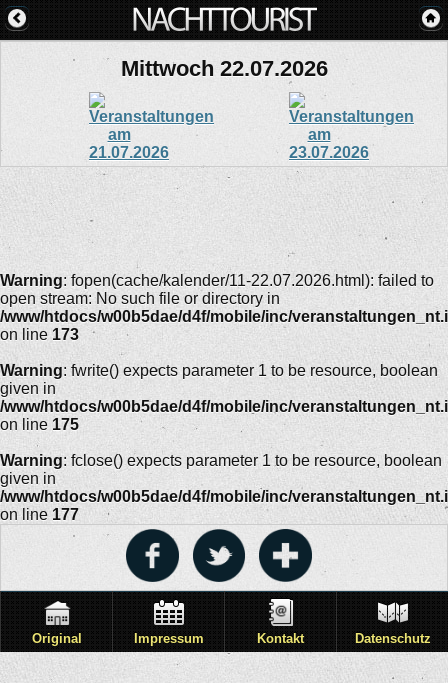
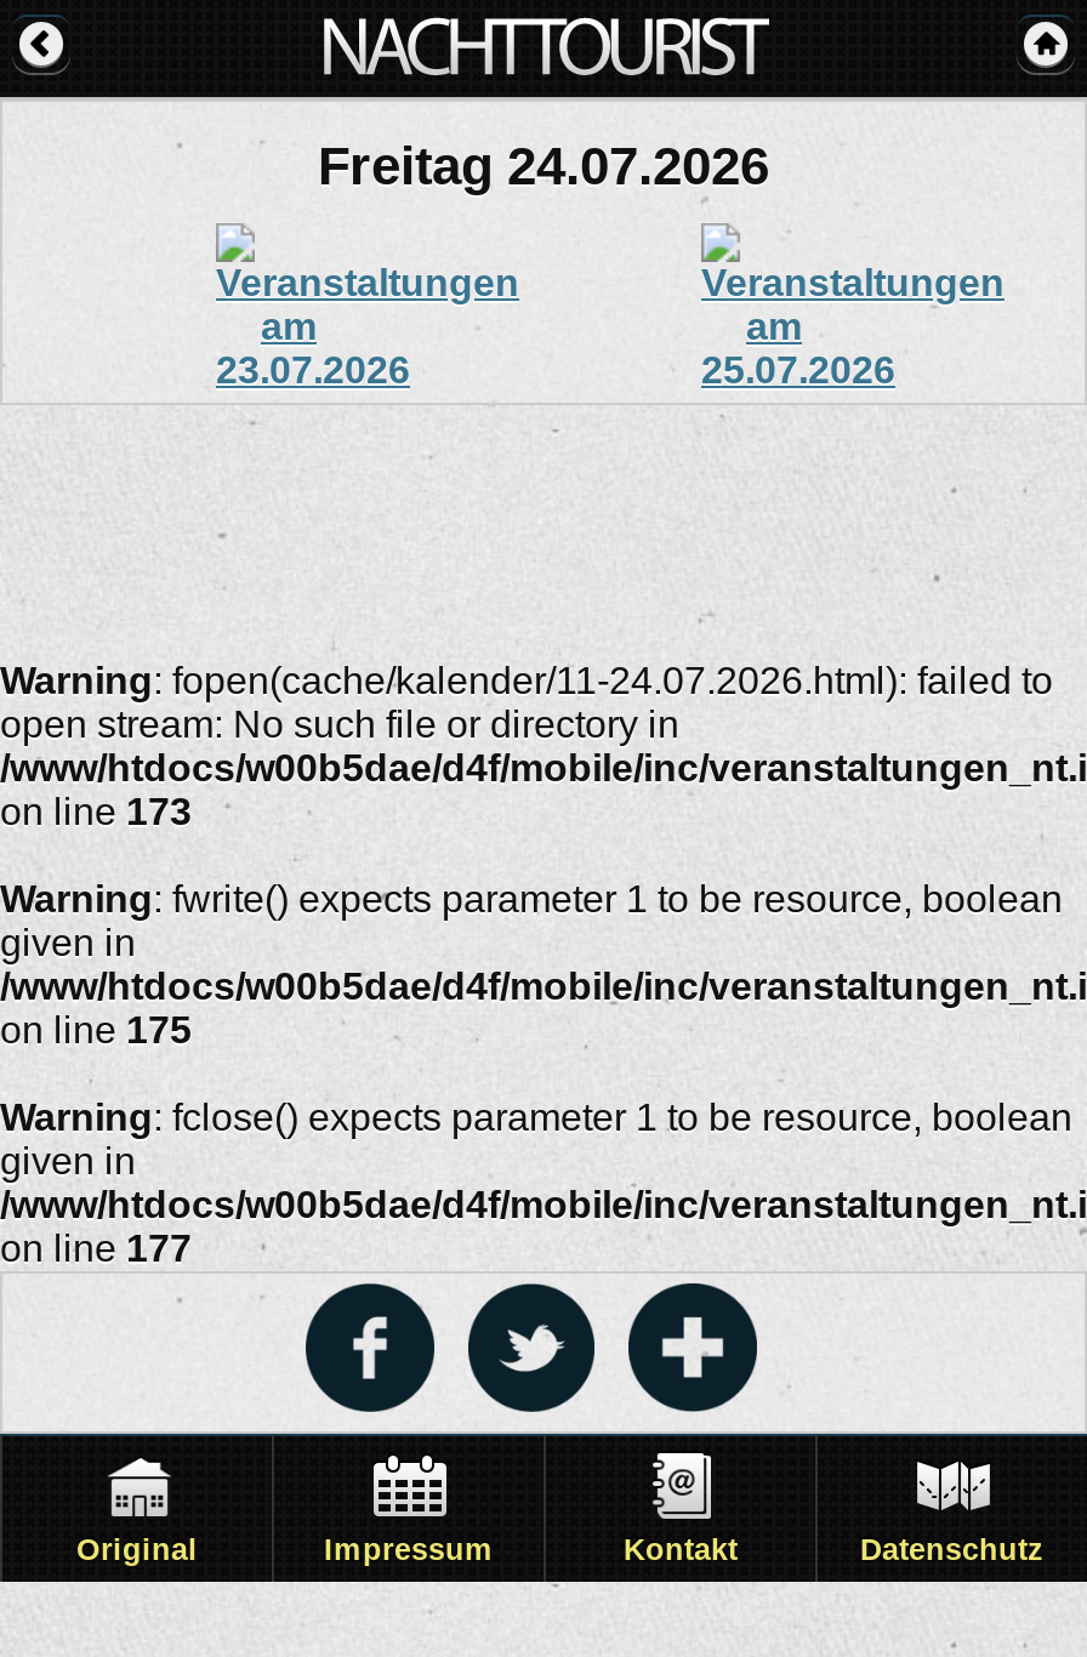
- Mittwoch 22.07.2026
+ Freitag 24.07.2026

- Warning: fopen(cache/kalender/11-22.07.2026.html): failed to
+ Warning: fopen(cache/kalender/11-24.07.2026.html): failed to
